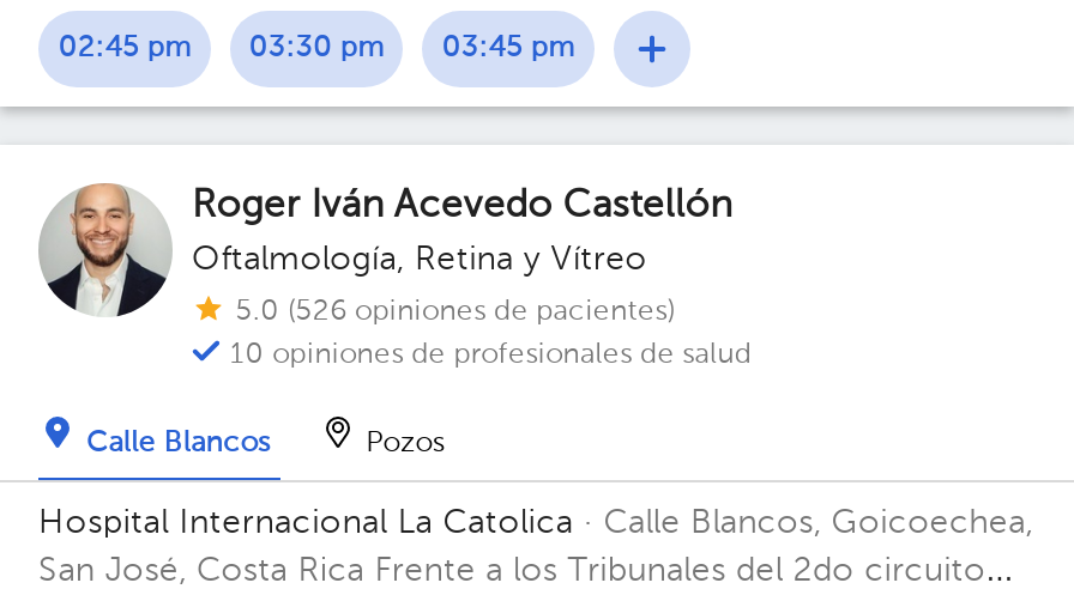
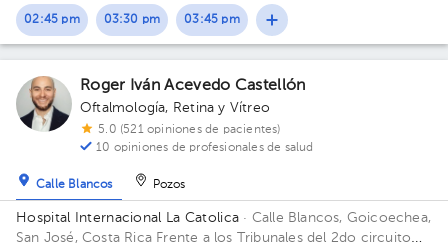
- 5.0 (526 opiniones de pacientes)
+ 5.0 (521 opiniones de pacientes)
